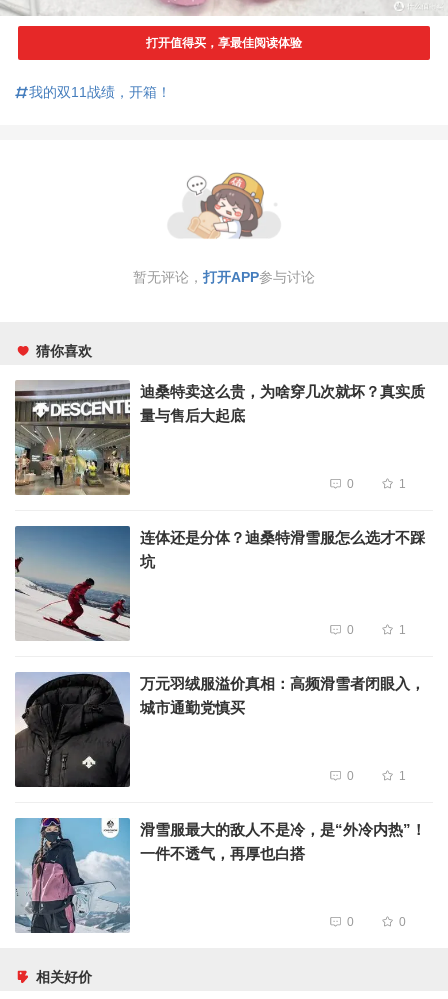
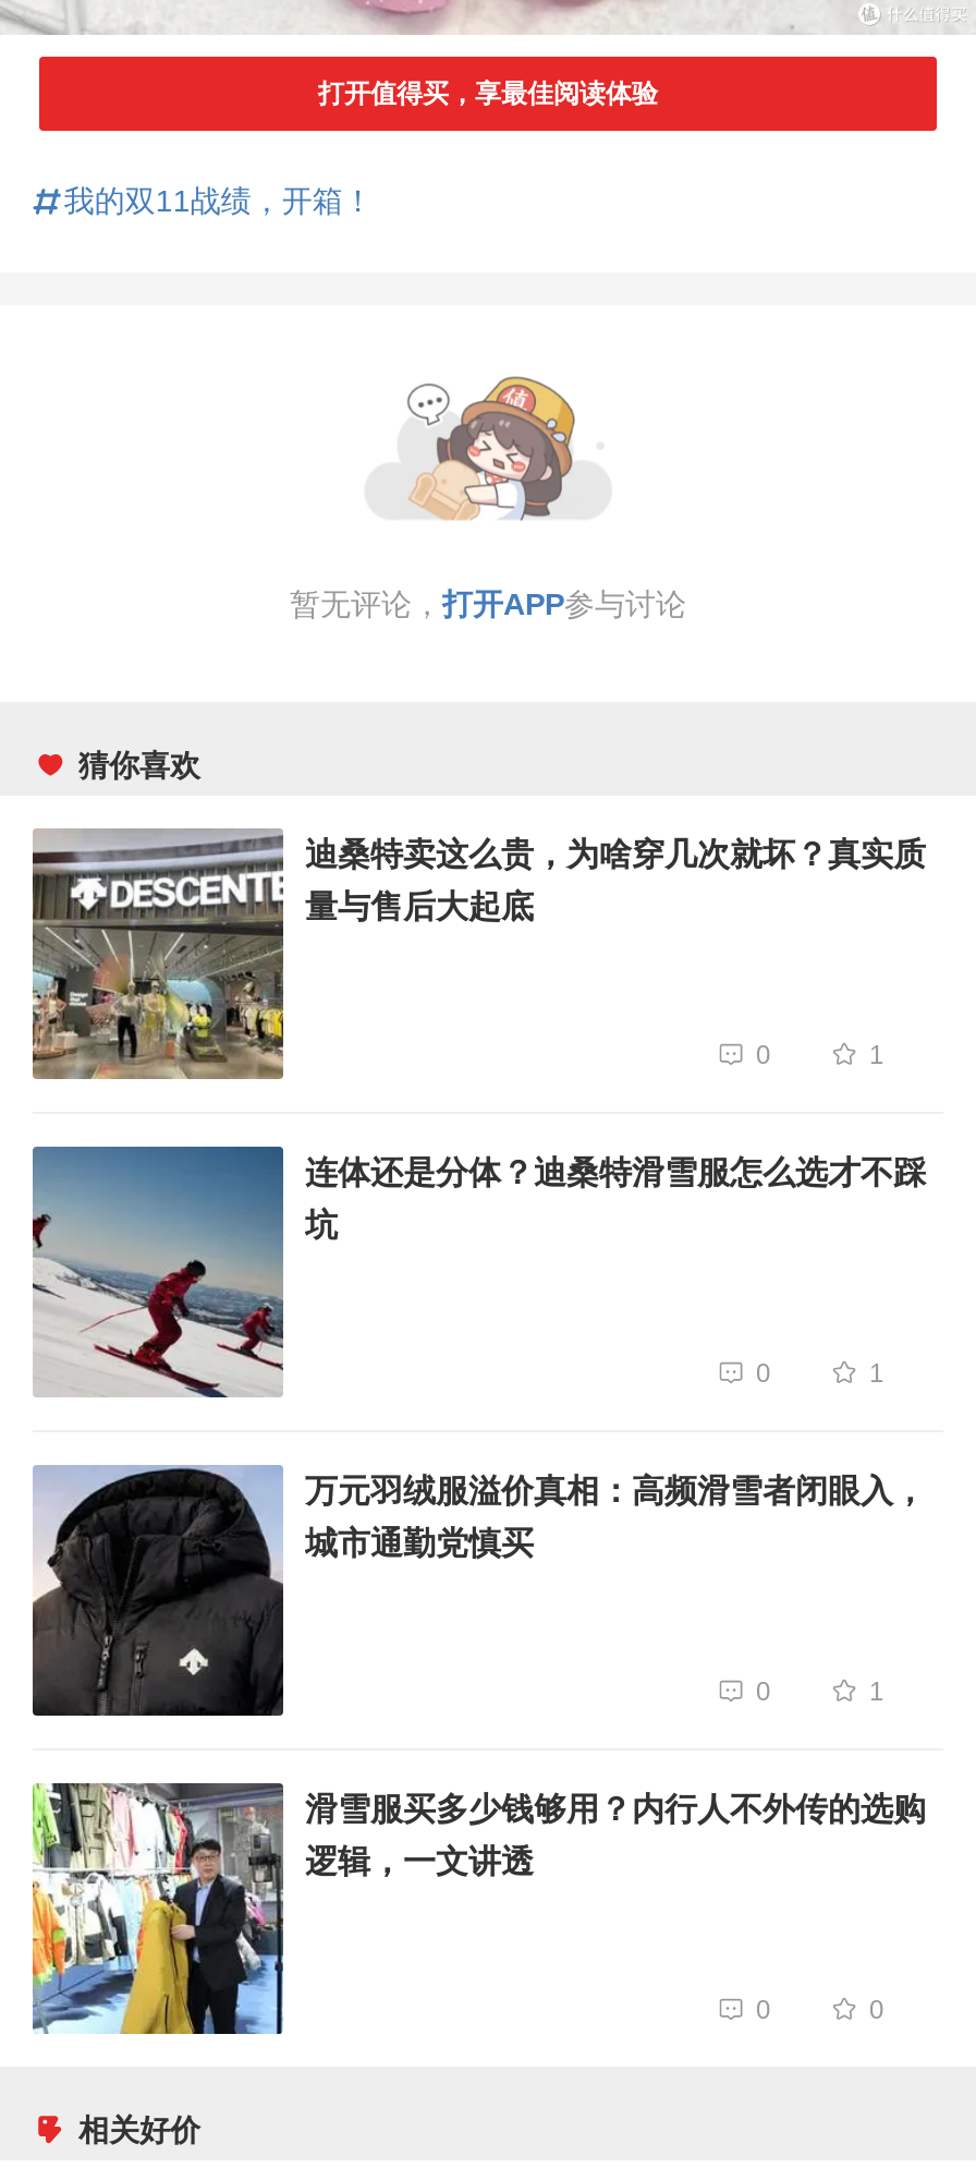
- [image]
- 滑雪服最大的敌人不是冷，是“外冷内热”！
- 一件不透气，再厚也白搭
+ [image]
+ 滑雪服买多少钱够用？内行人不外传的选购
+ 逻辑，一文讲透
